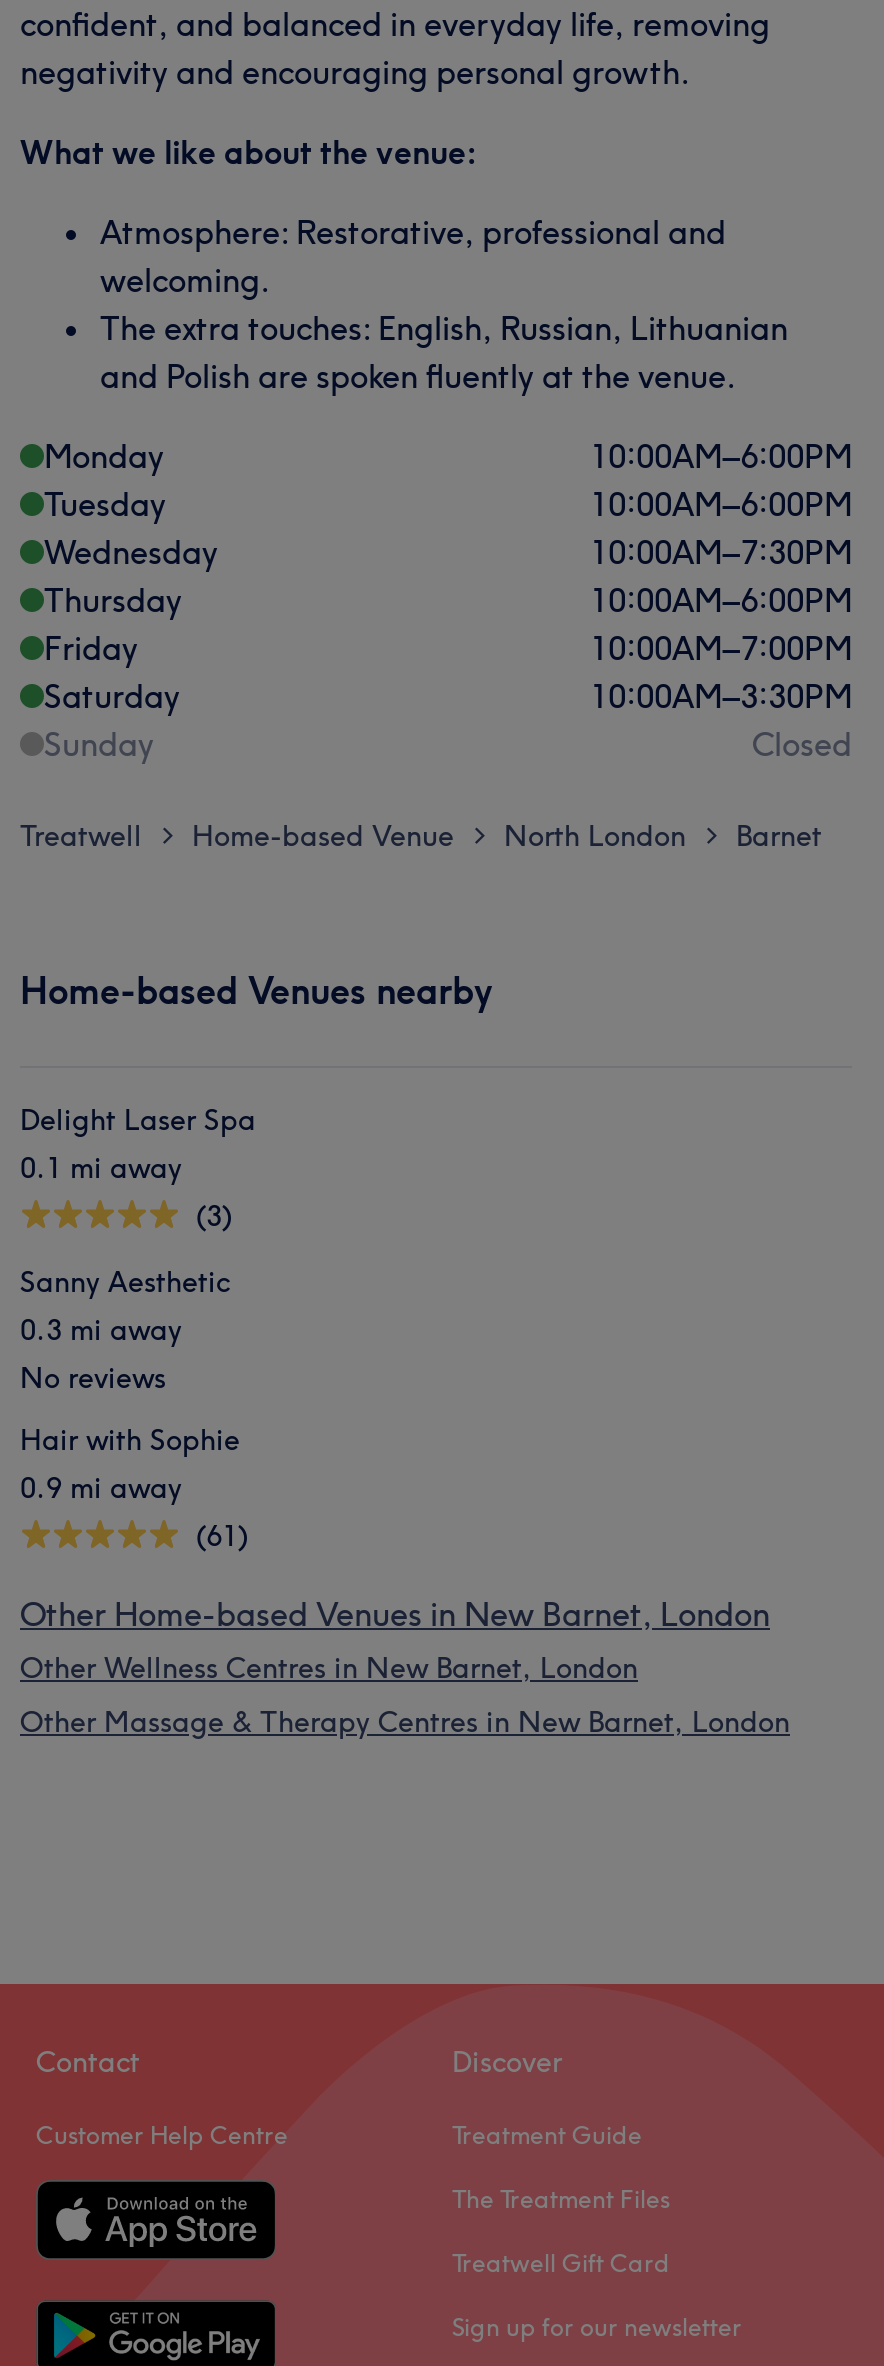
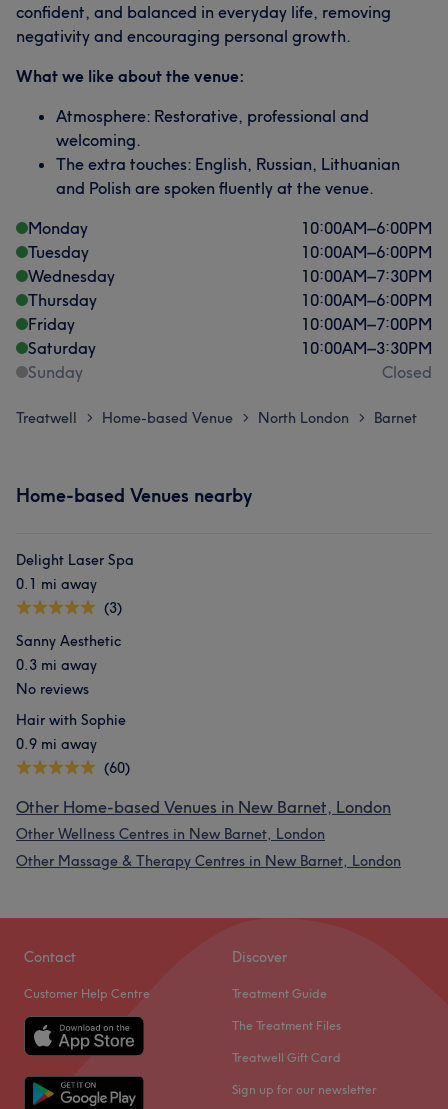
- (61)
+ (60)
